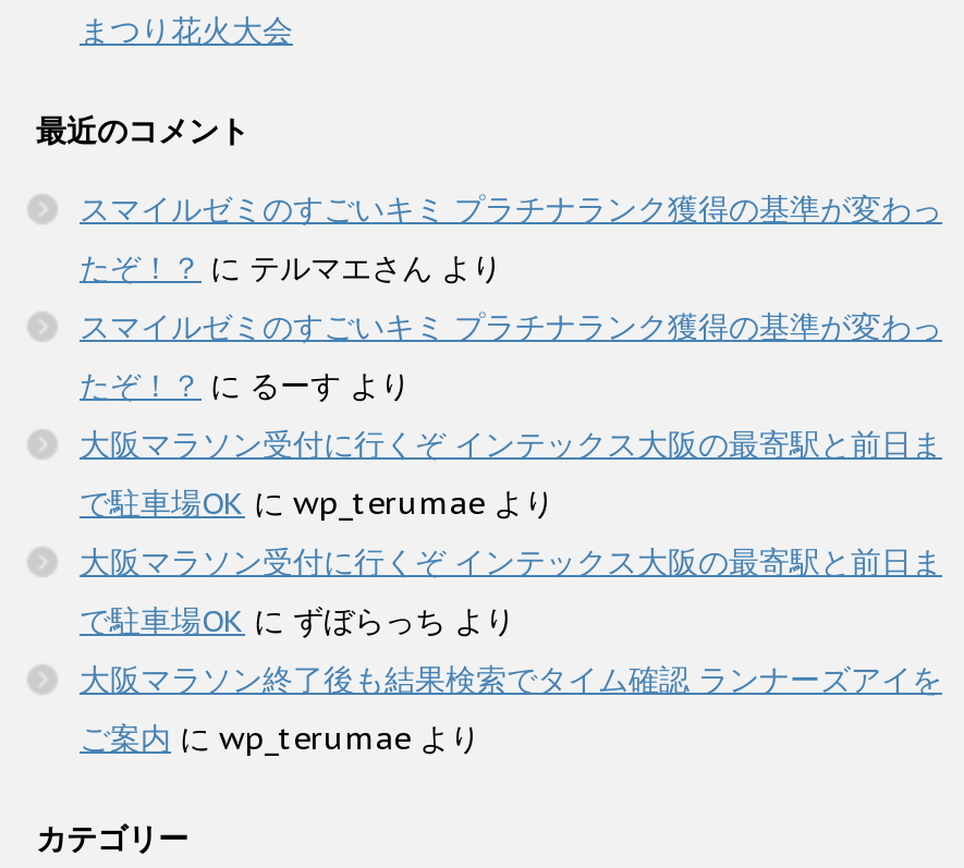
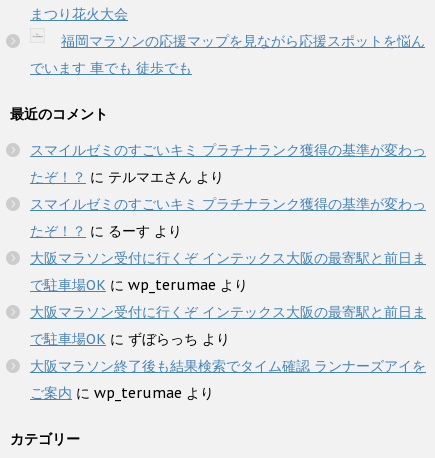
+ 福岡マラソンの応援マップを見ながら応援スポットを悩ん
+ でいます 車でも 徒歩でも
